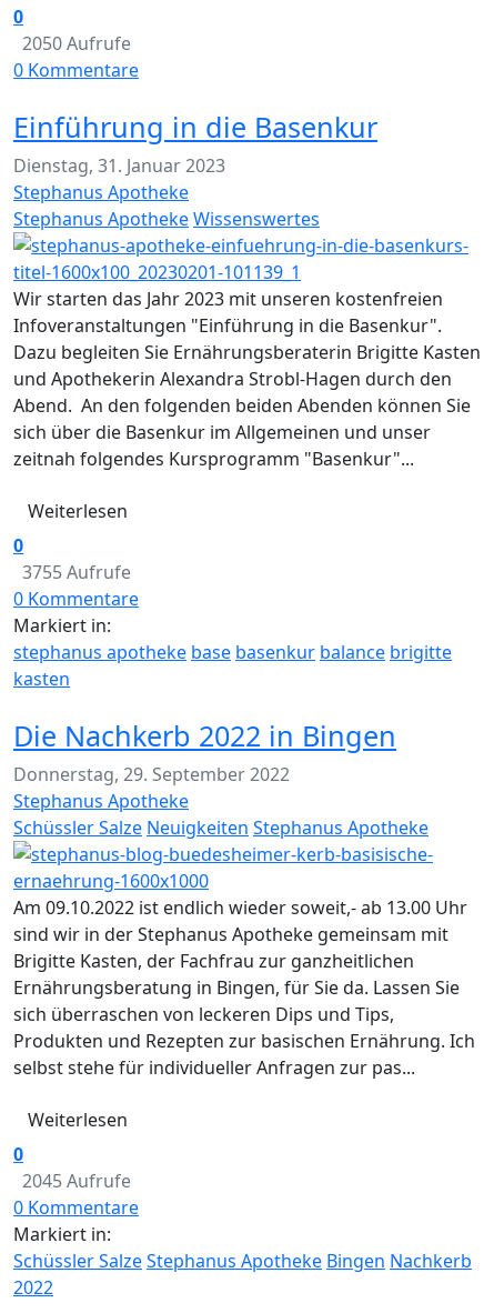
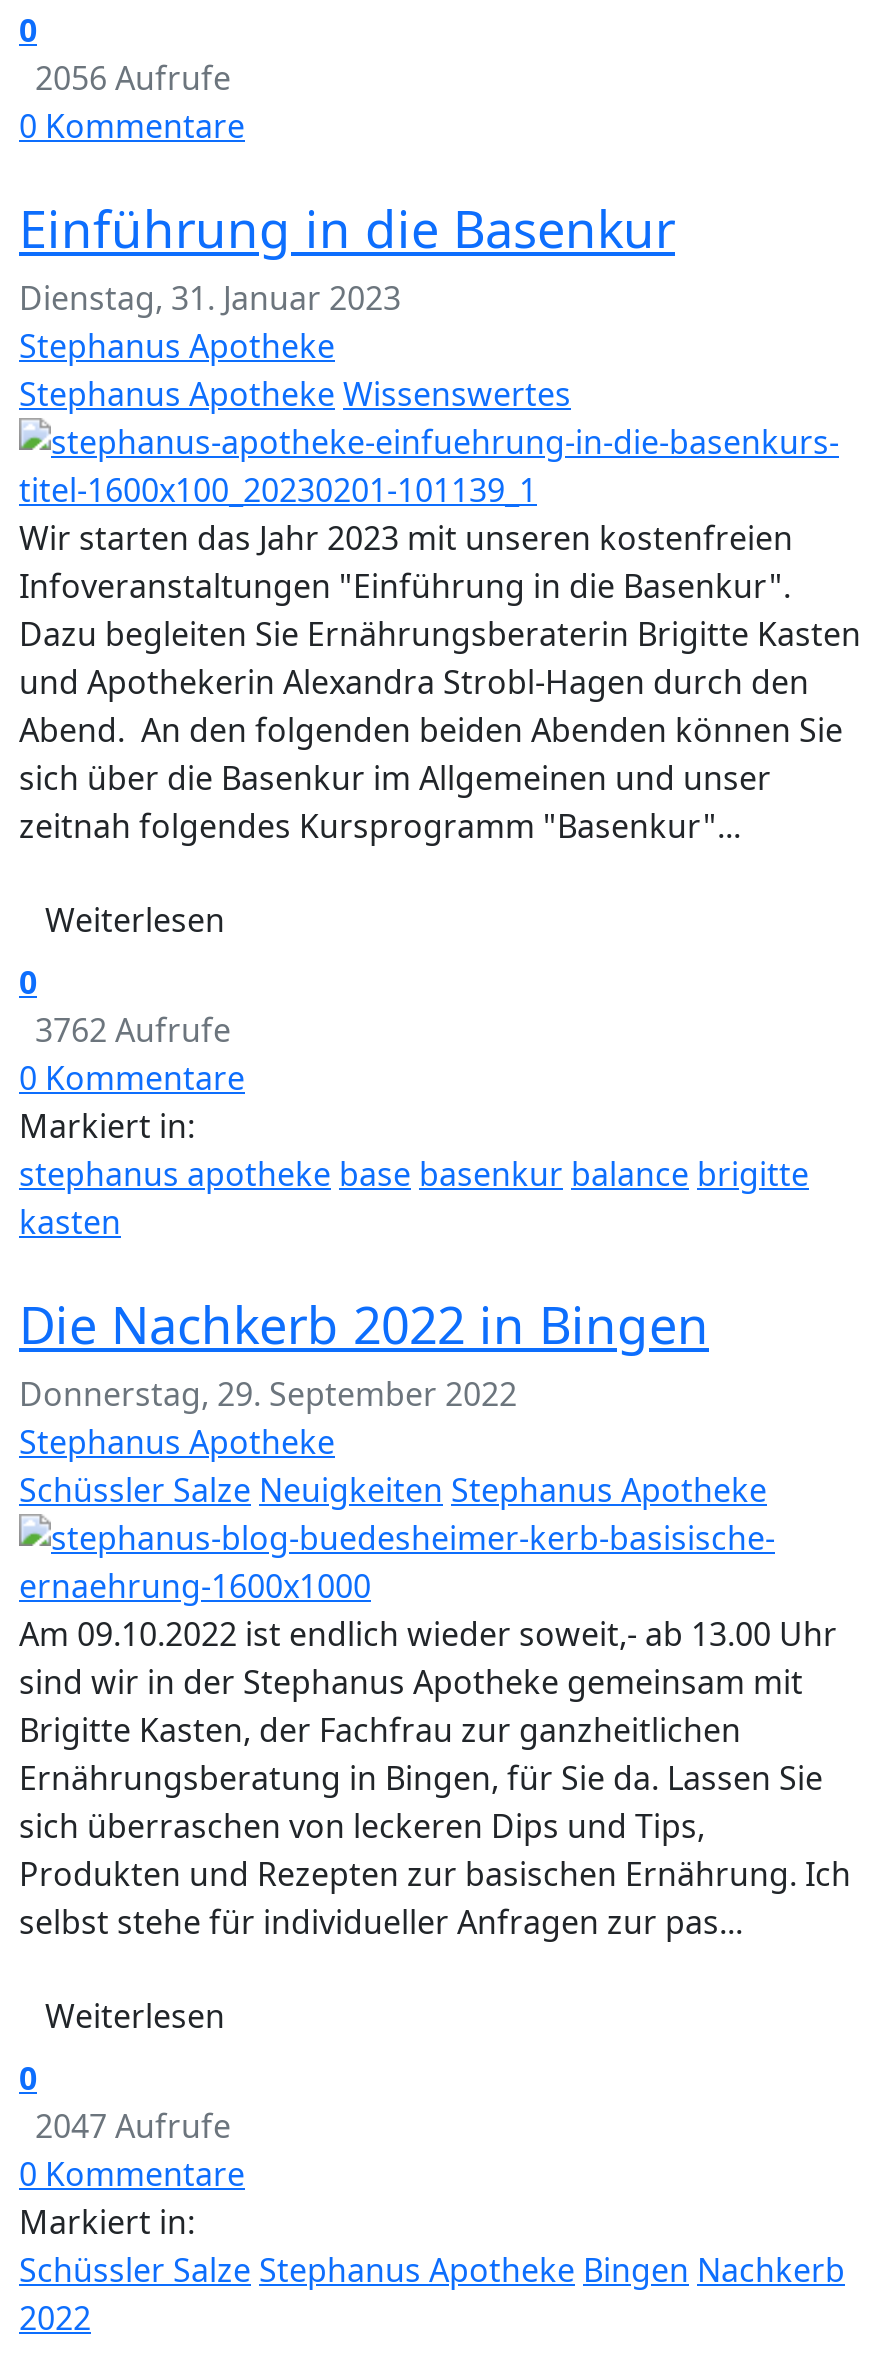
- 2050 Aufrufe
+ 2056 Aufrufe

- 3755 Aufrufe
+ 3762 Aufrufe

- 2045 Aufrufe
+ 2047 Aufrufe
